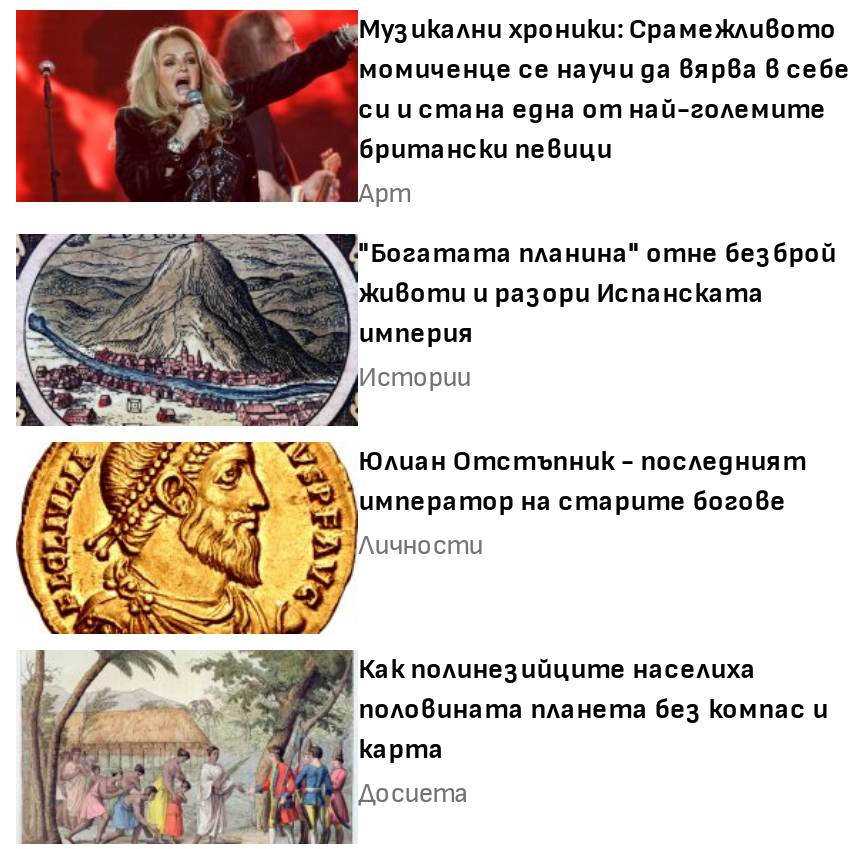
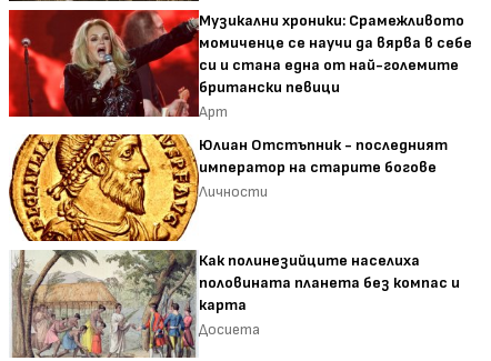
- [image]
- "Богатата планина" отне безброй
- животи и разори Испанската
- империя
- Истории
